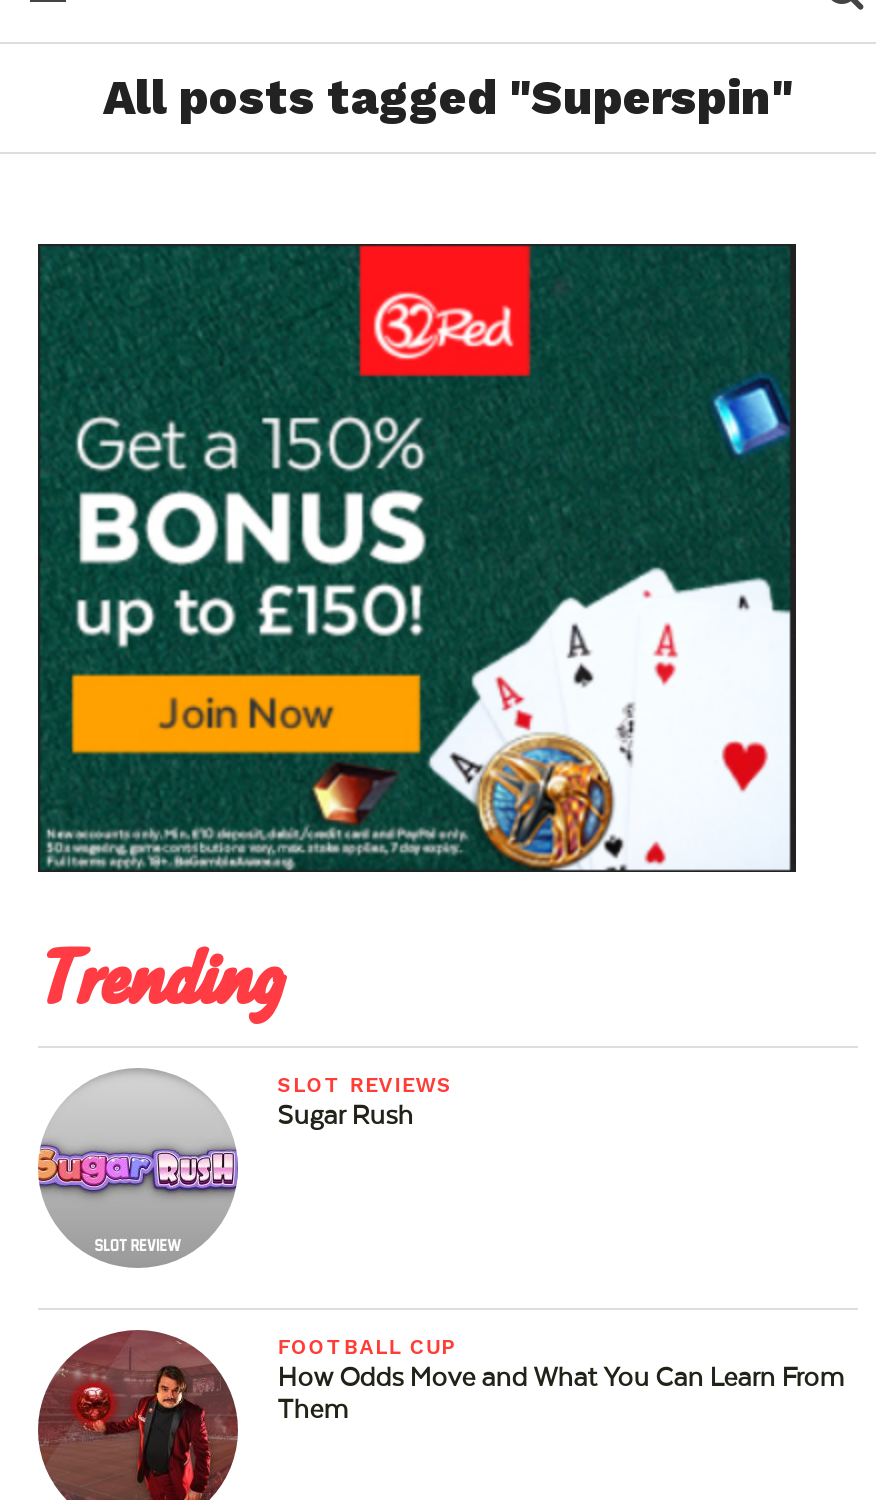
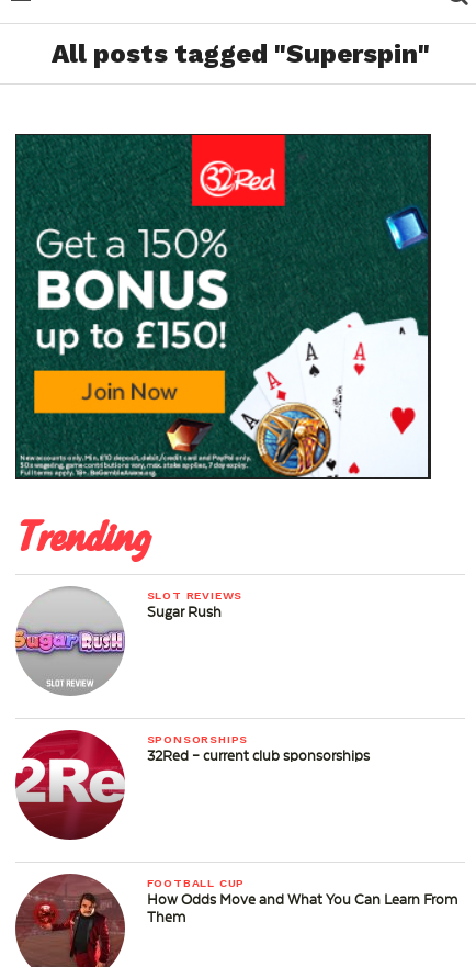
+ [image]
+ SPONSORSHIPS
+ 32Red – current club sponsorships
